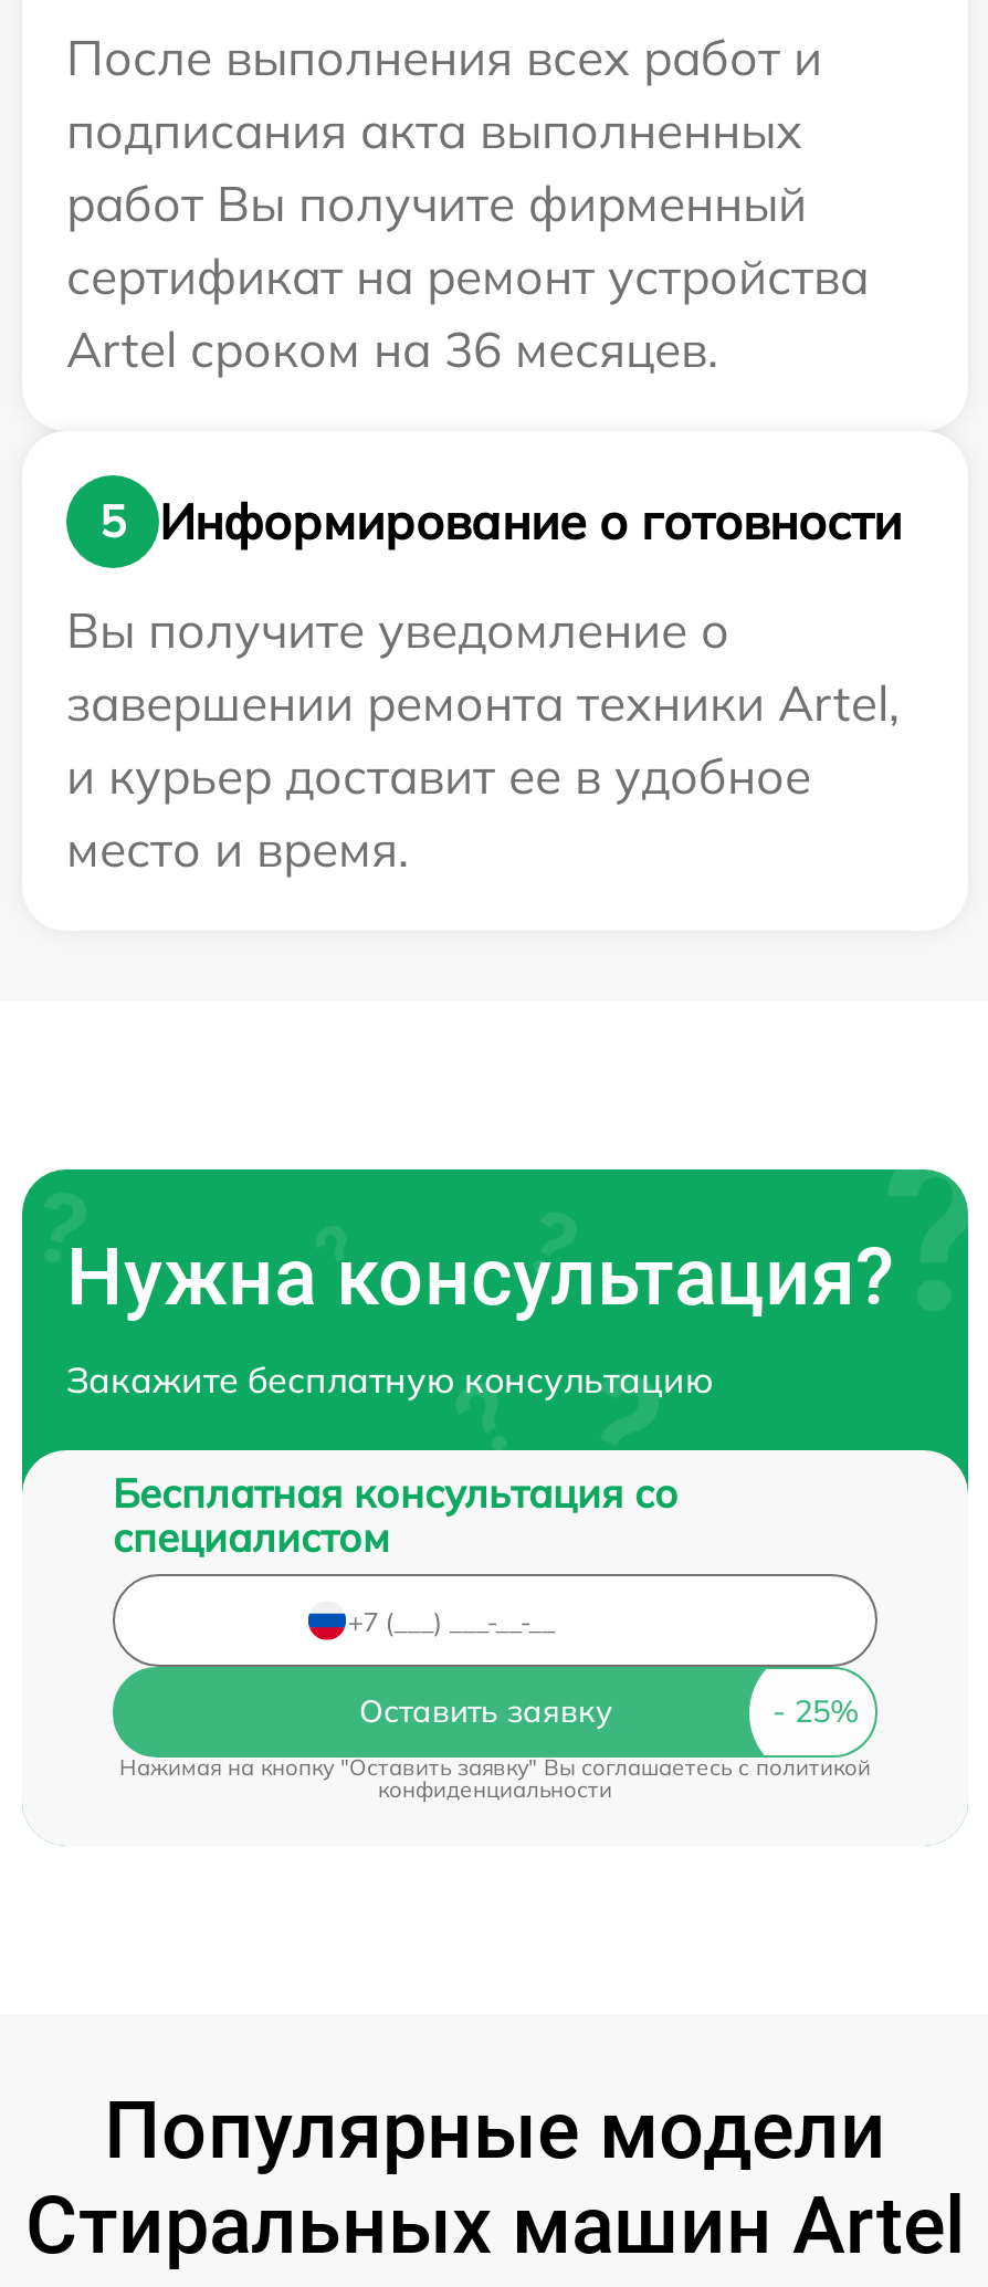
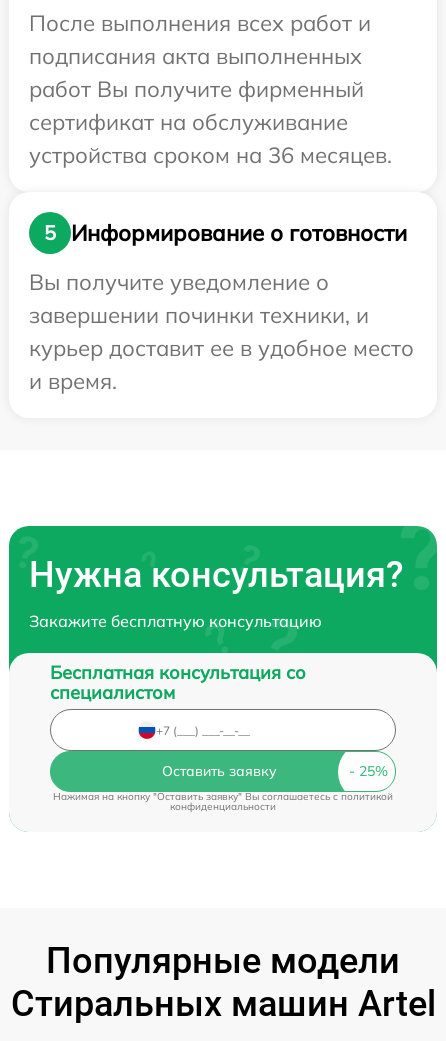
- сертификат на ремонт устройства
- Artel сроком на 36 месяцев.
+ сертификат на обслуживание
+ устройства сроком на 36 месяцев.

- завершении ремонта техники Artel,
- и курьер доставит ее в удобное
- место и время.
+ завершении починки техники, и
+ курьер доставит ее в удобное место
+ и время.
